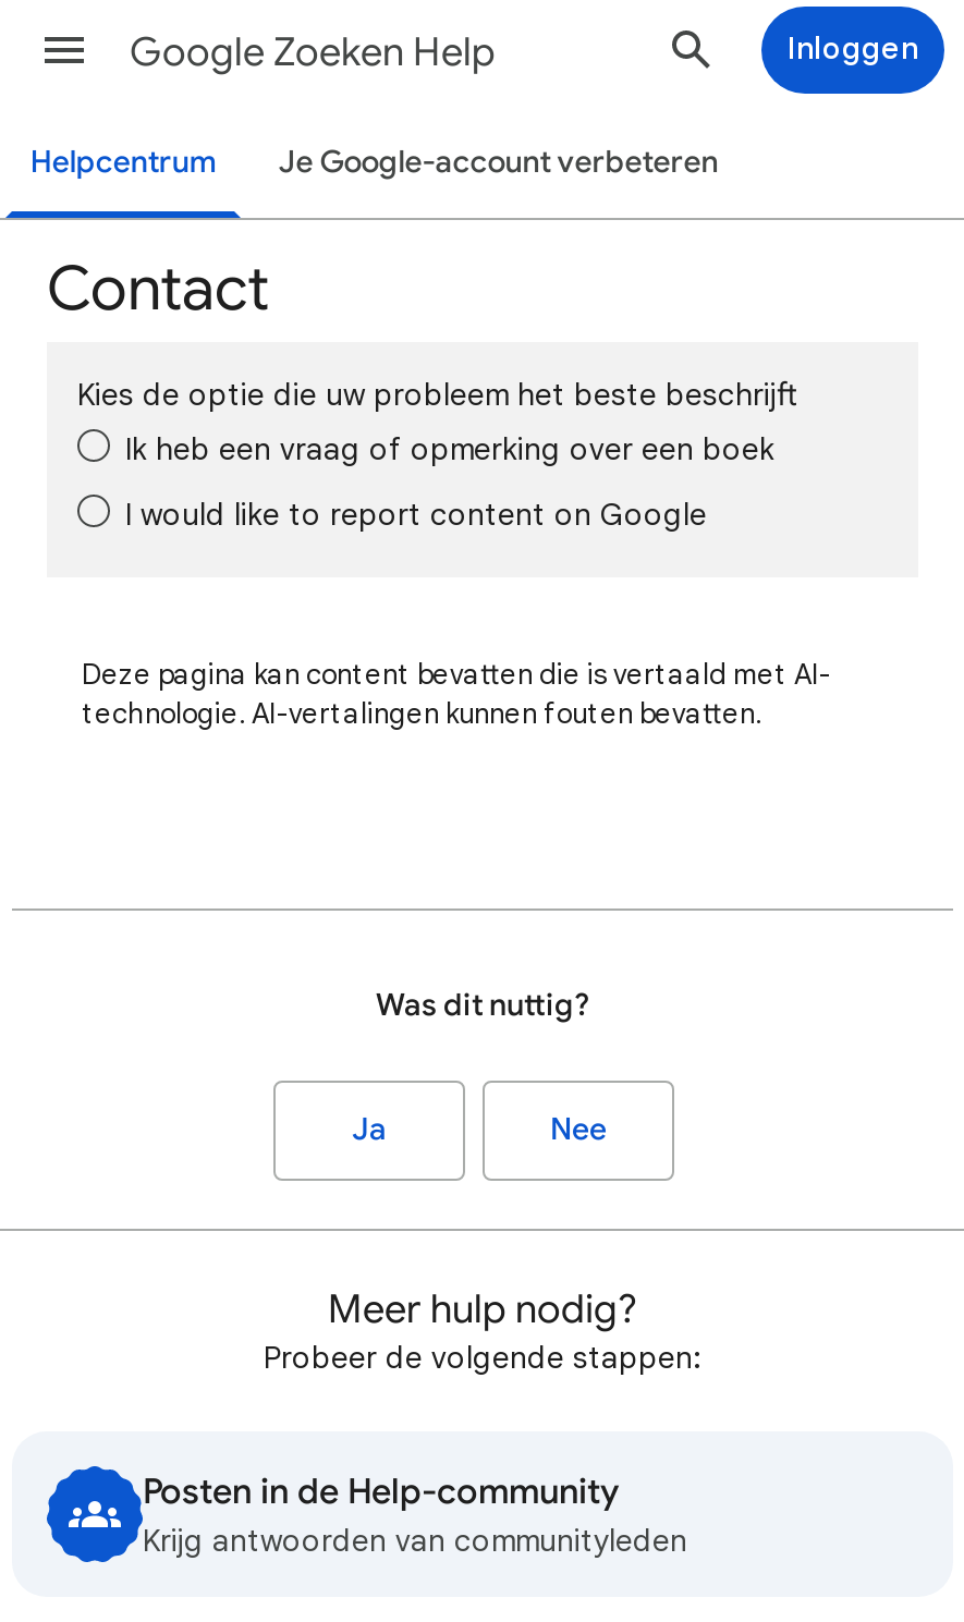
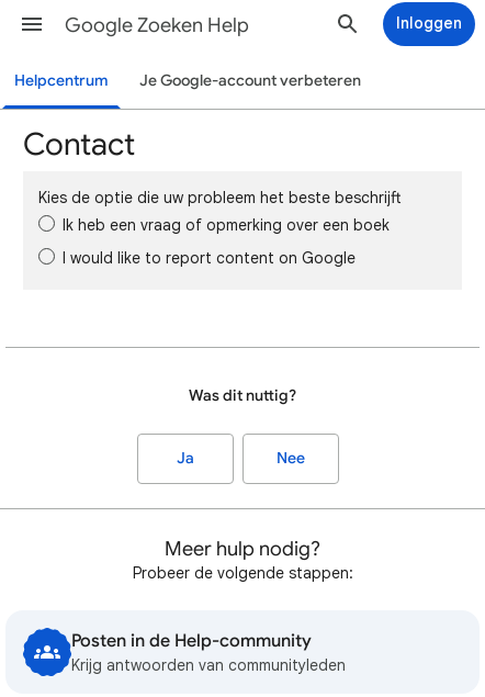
- Deze pagina kan content bevatten die is vertaald met AI-
- technologie. AI-vertalingen kunnen fouten bevatten.
